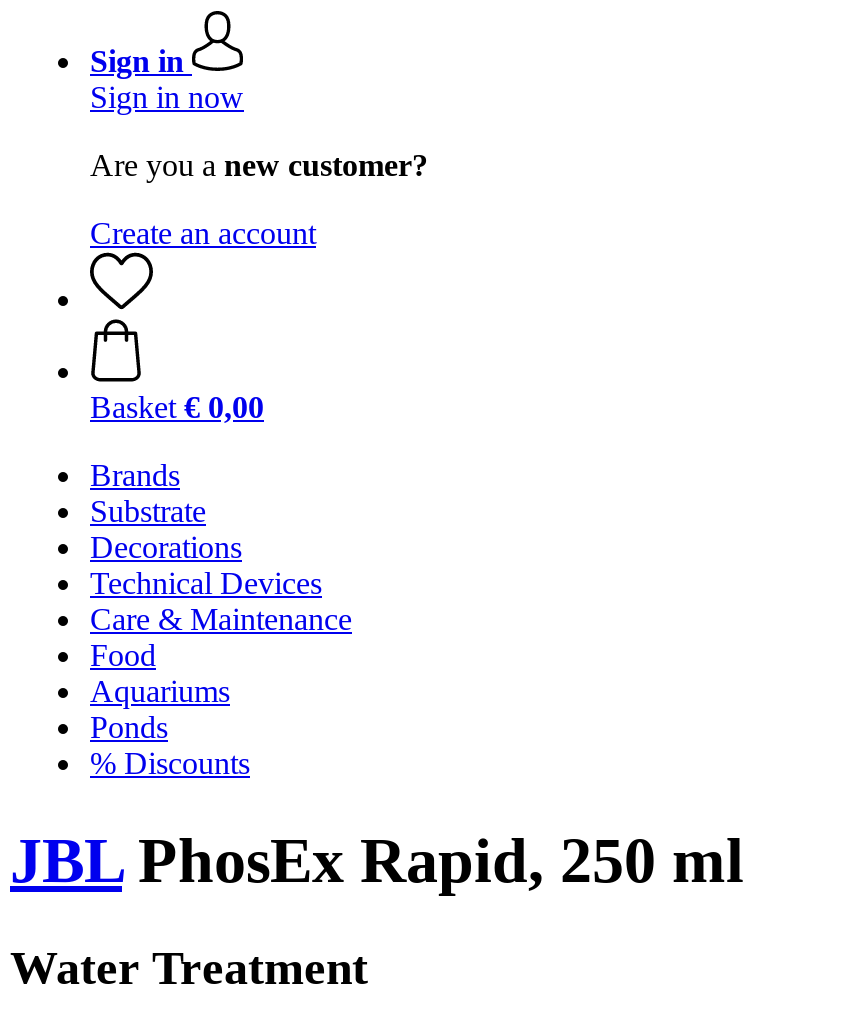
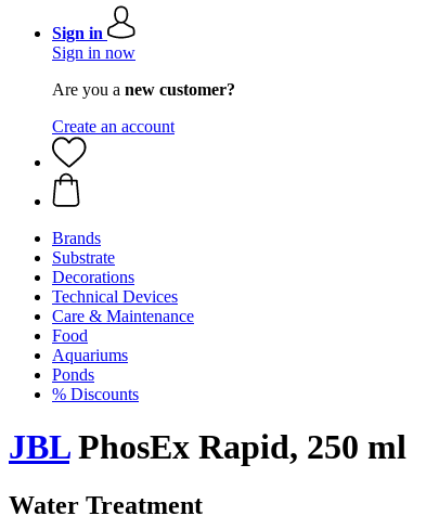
- Basket € 0,00
